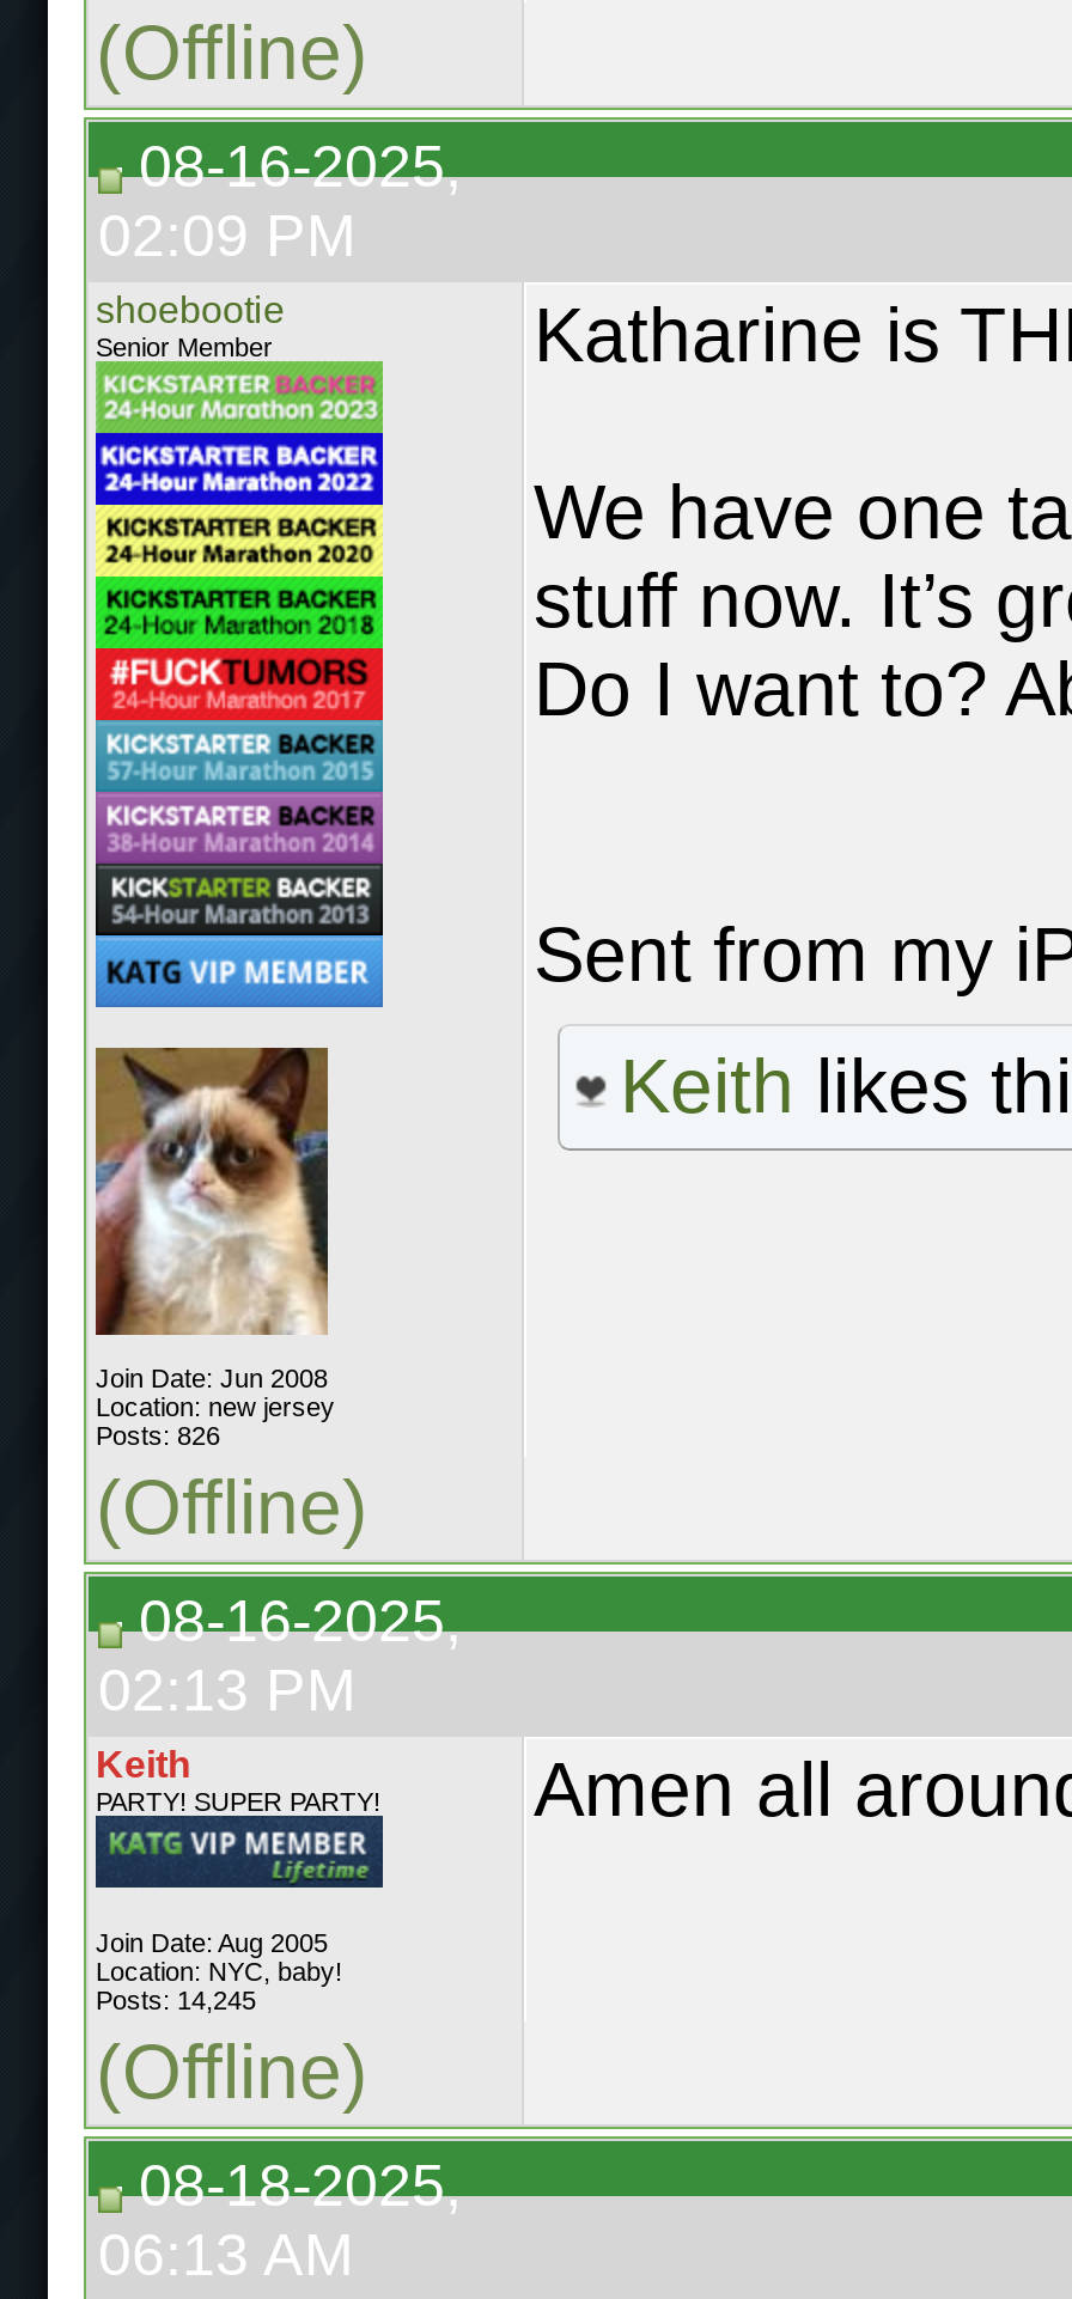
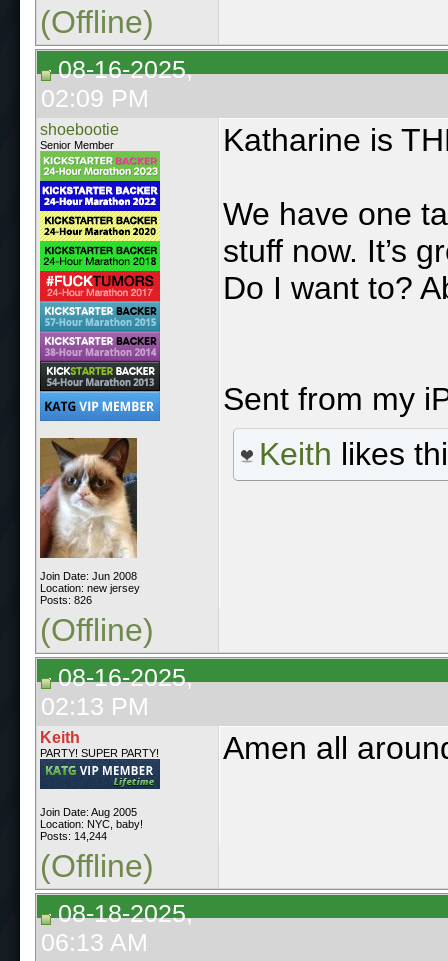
- Posts: 14,245
+ Posts: 14,244
